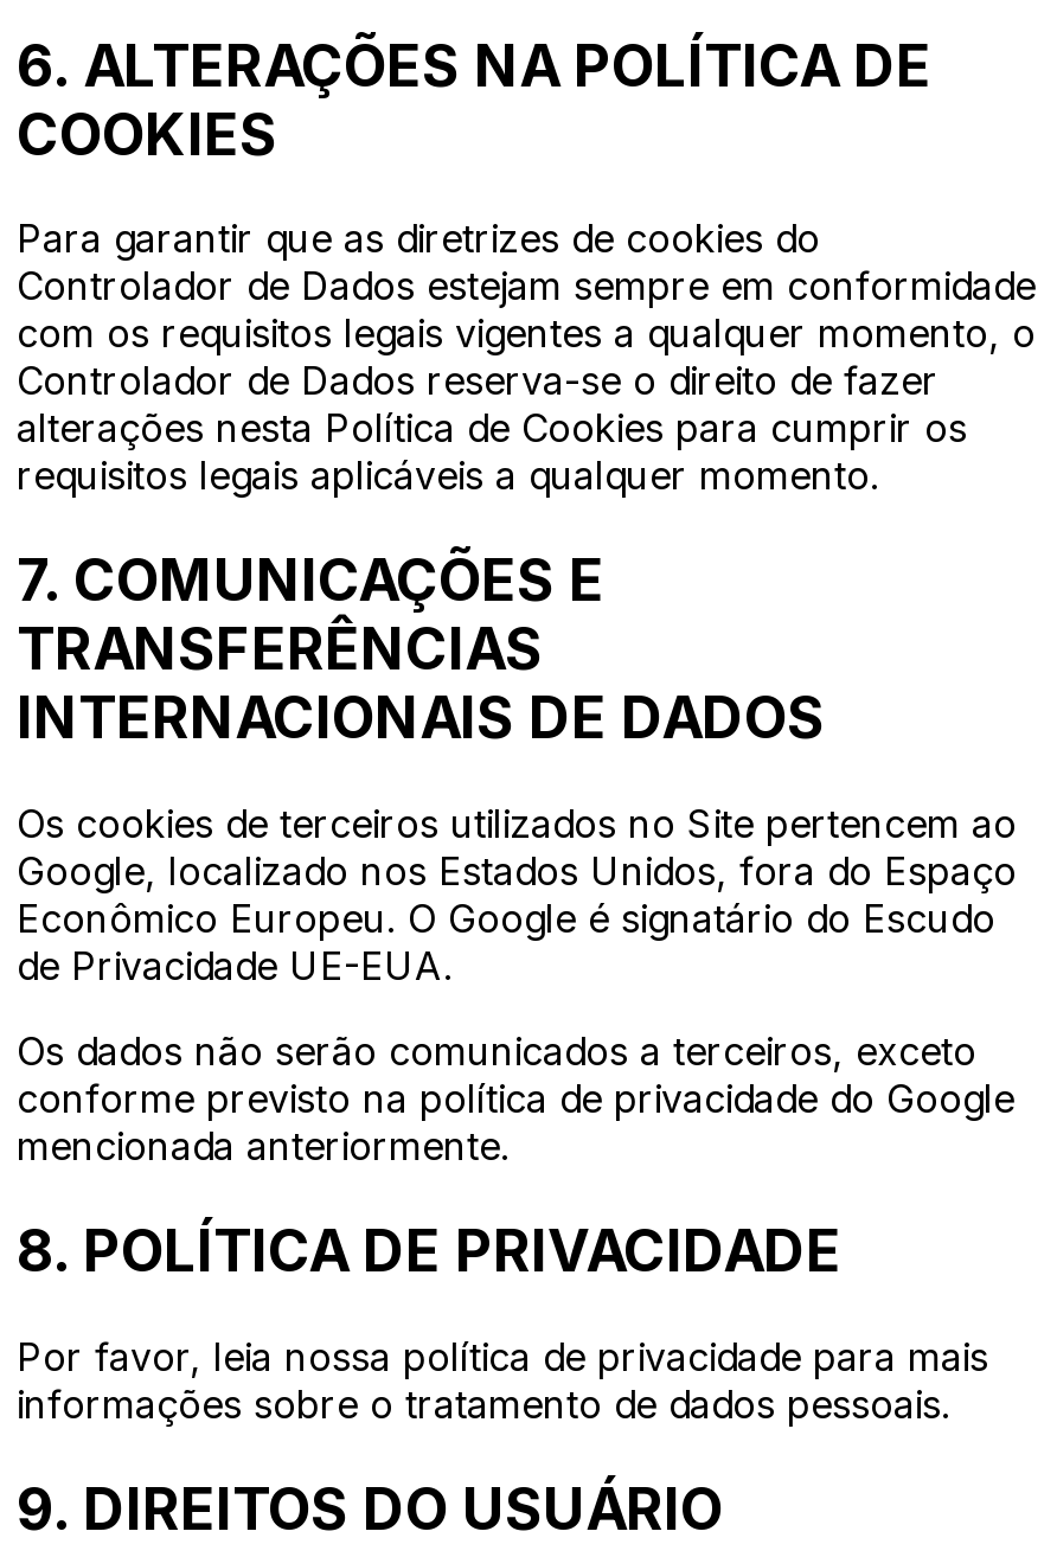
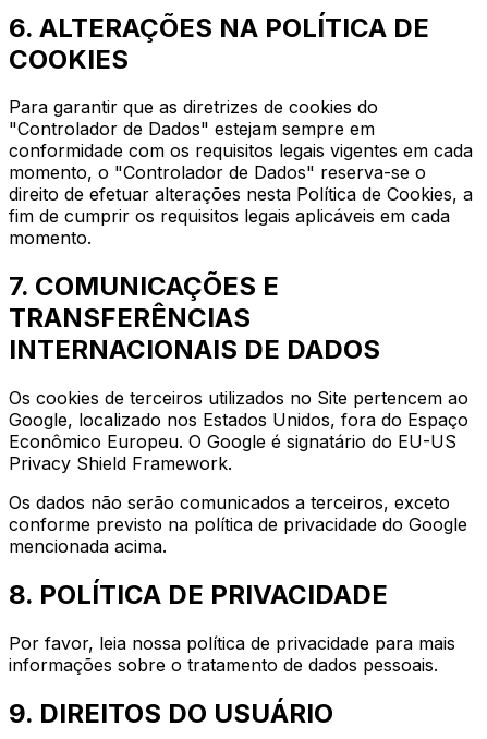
- Controlador de Dados estejam sempre em conformidade
- com os requisitos legais vigentes a qualquer momento, o
- Controlador de Dados reserva-se o direito de fazer
- alterações nesta Política de Cookies para cumprir os
- requisitos legais aplicáveis a qualquer momento.
+ "Controlador de Dados" estejam sempre em
+ conformidade com os requisitos legais vigentes em cada
+ momento, o "Controlador de Dados" reserva-se o
+ direito de efetuar alterações nesta Política de Cookies, a
+ fim de cumprir os requisitos legais aplicáveis em cada
+ momento.

- Econômico Europeu. O Google é signatário do Escudo
- de Privacidade UE-EUA.
+ Econômico Europeu. O Google é signatário do EU-US
+ Privacy Shield Framework.

- mencionada anteriormente.
+ mencionada acima.
